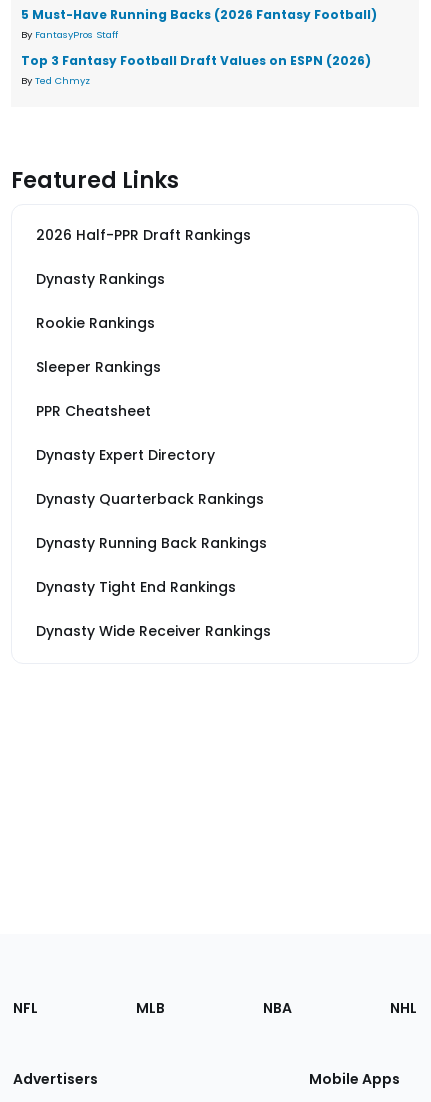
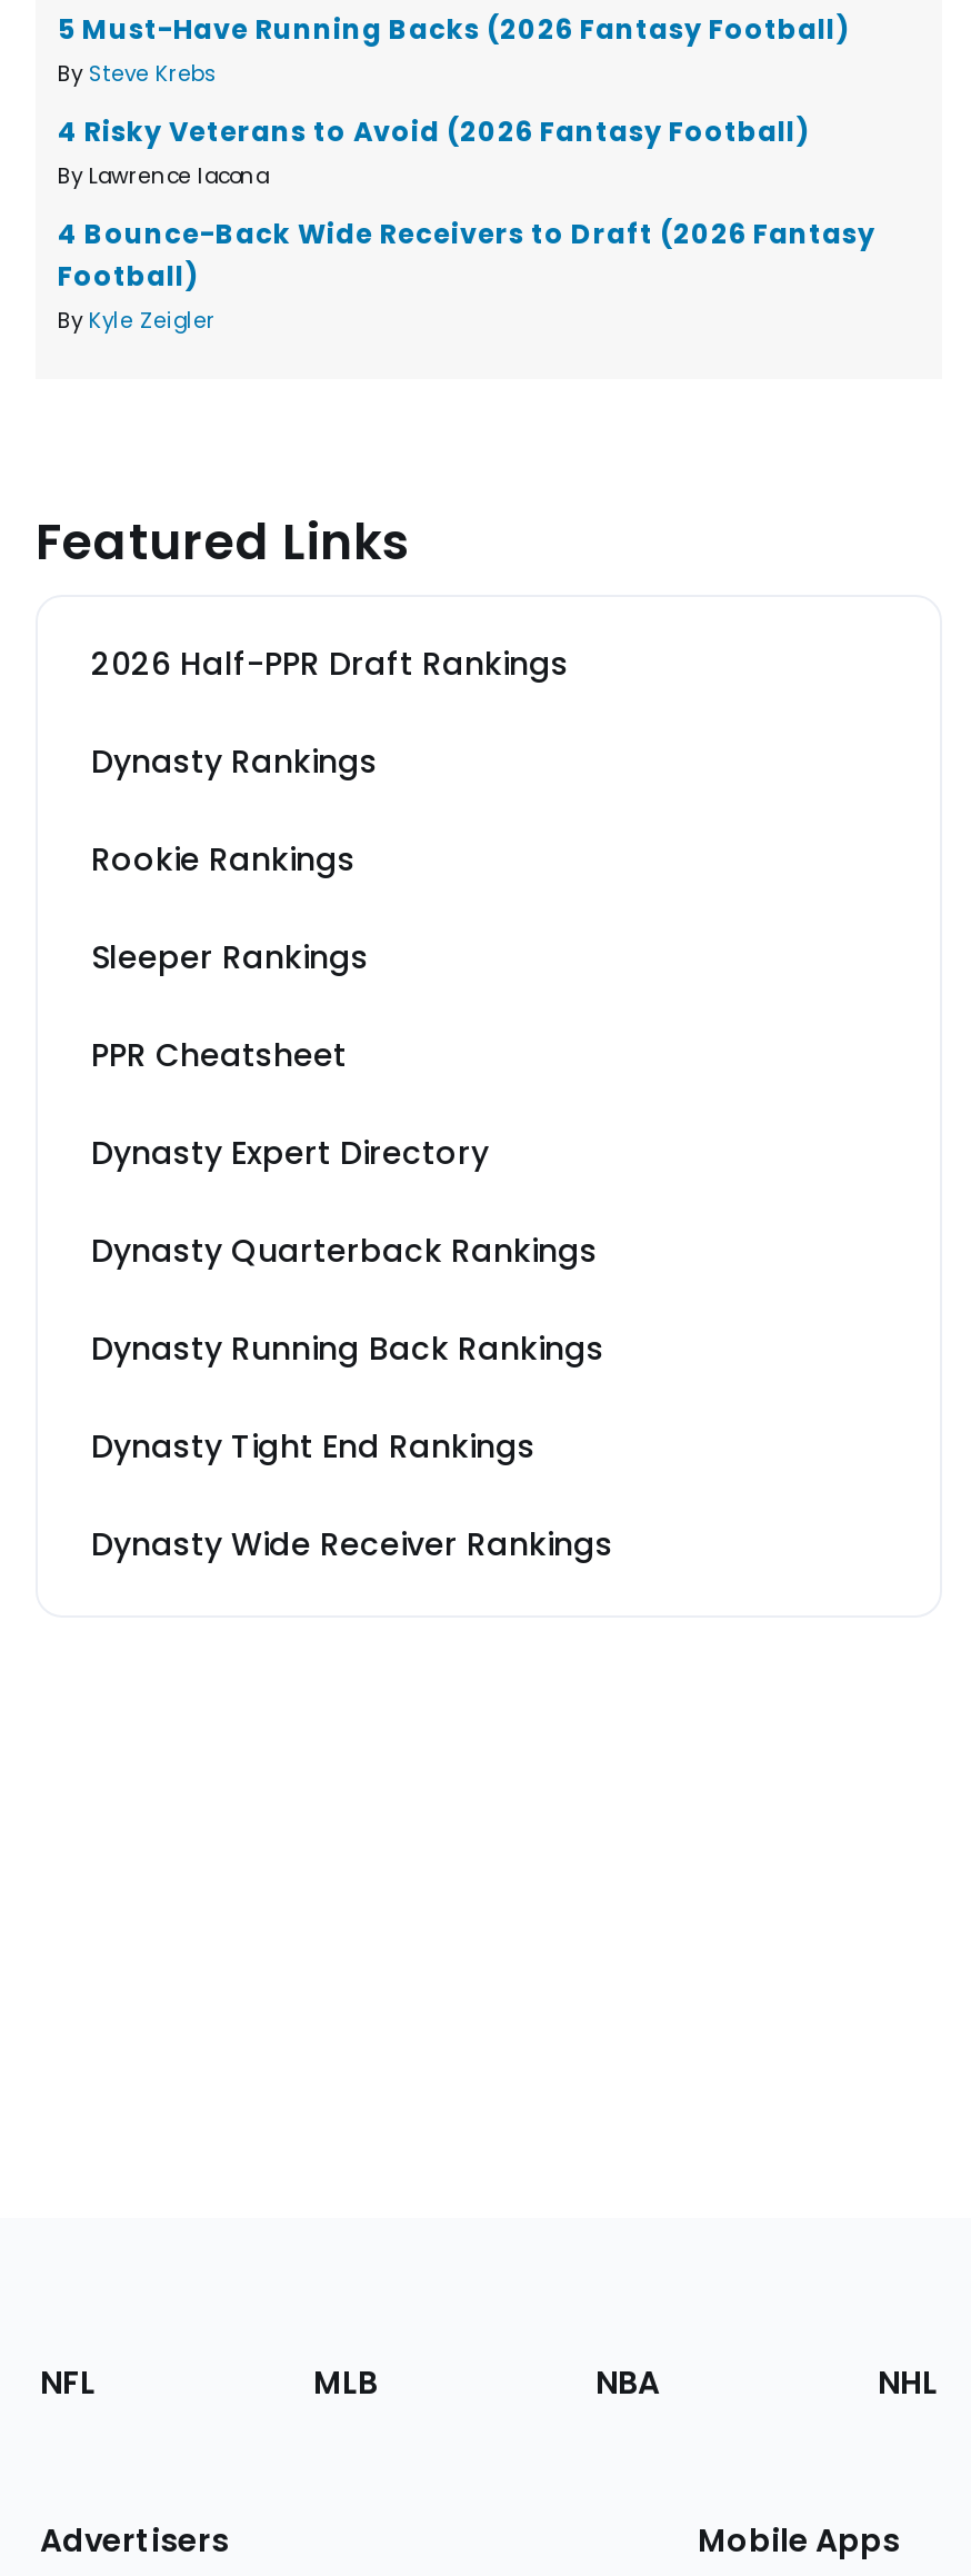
- By FantasyPros Staff
- Top 3 Fantasy Football Draft Values on ESPN (2026)
- By Ted Chmyz
+ By Steve Krebs
+ 4 Risky Veterans to Avoid (2026 Fantasy Football)
+ By Lawrence Iacona
+ 4 Bounce-Back Wide Receivers to Draft (2026 Fantasy
+ Football)
+ By Kyle Zeigler
